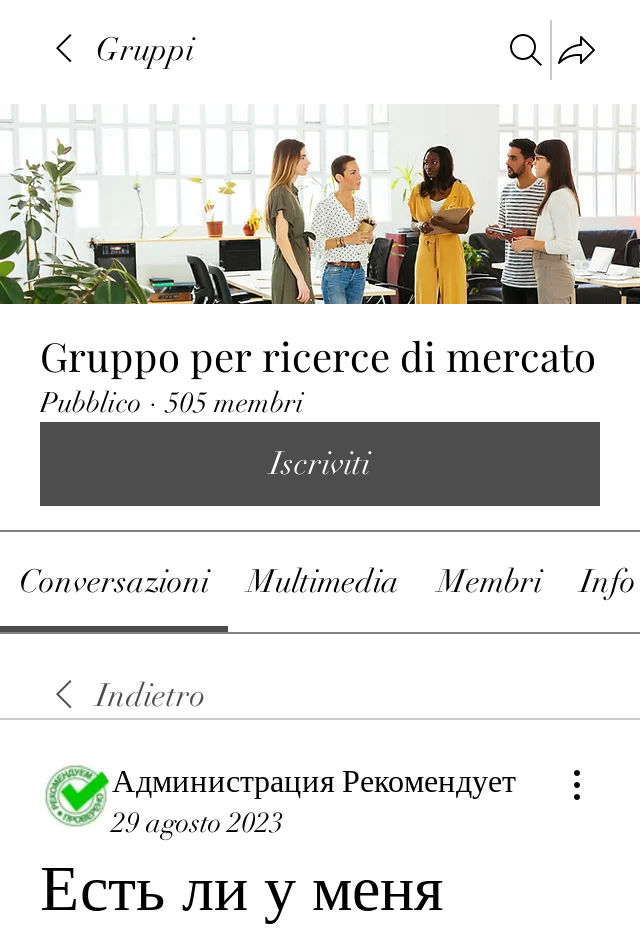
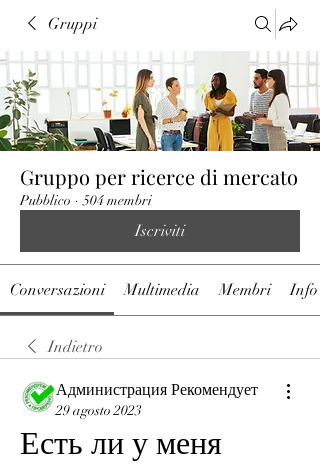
- Pubblico · 505 membri
+ Pubblico · 504 membri
